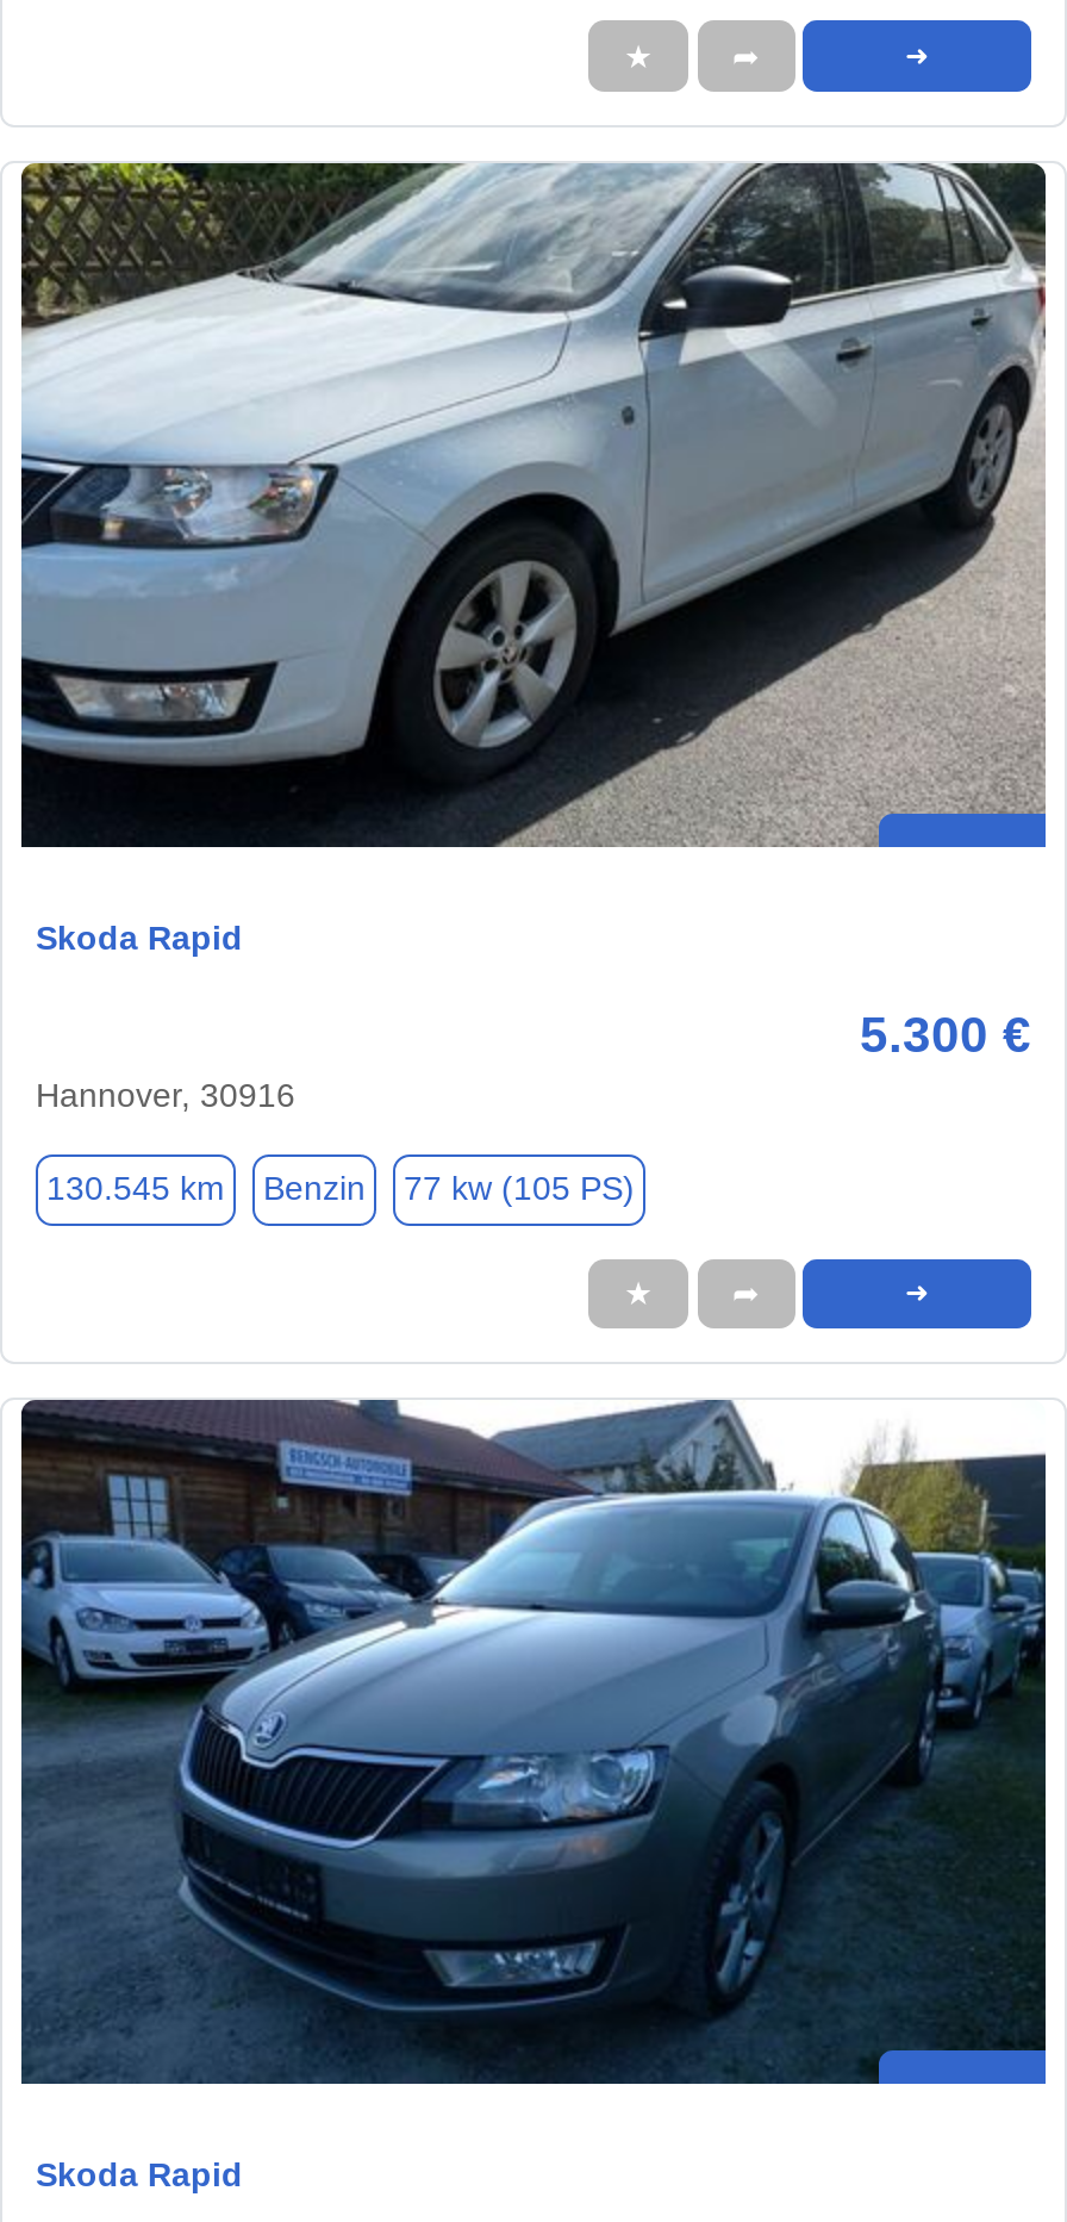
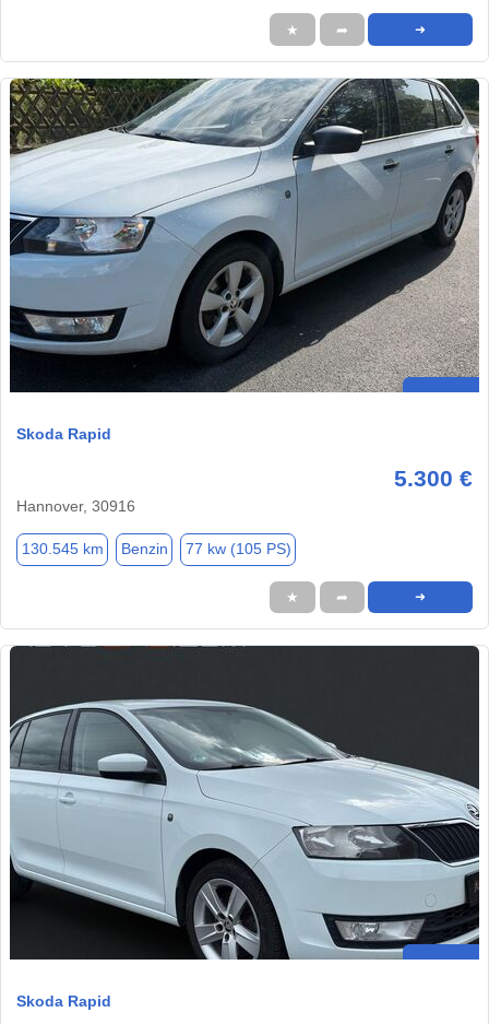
- [image]
+ [image]
